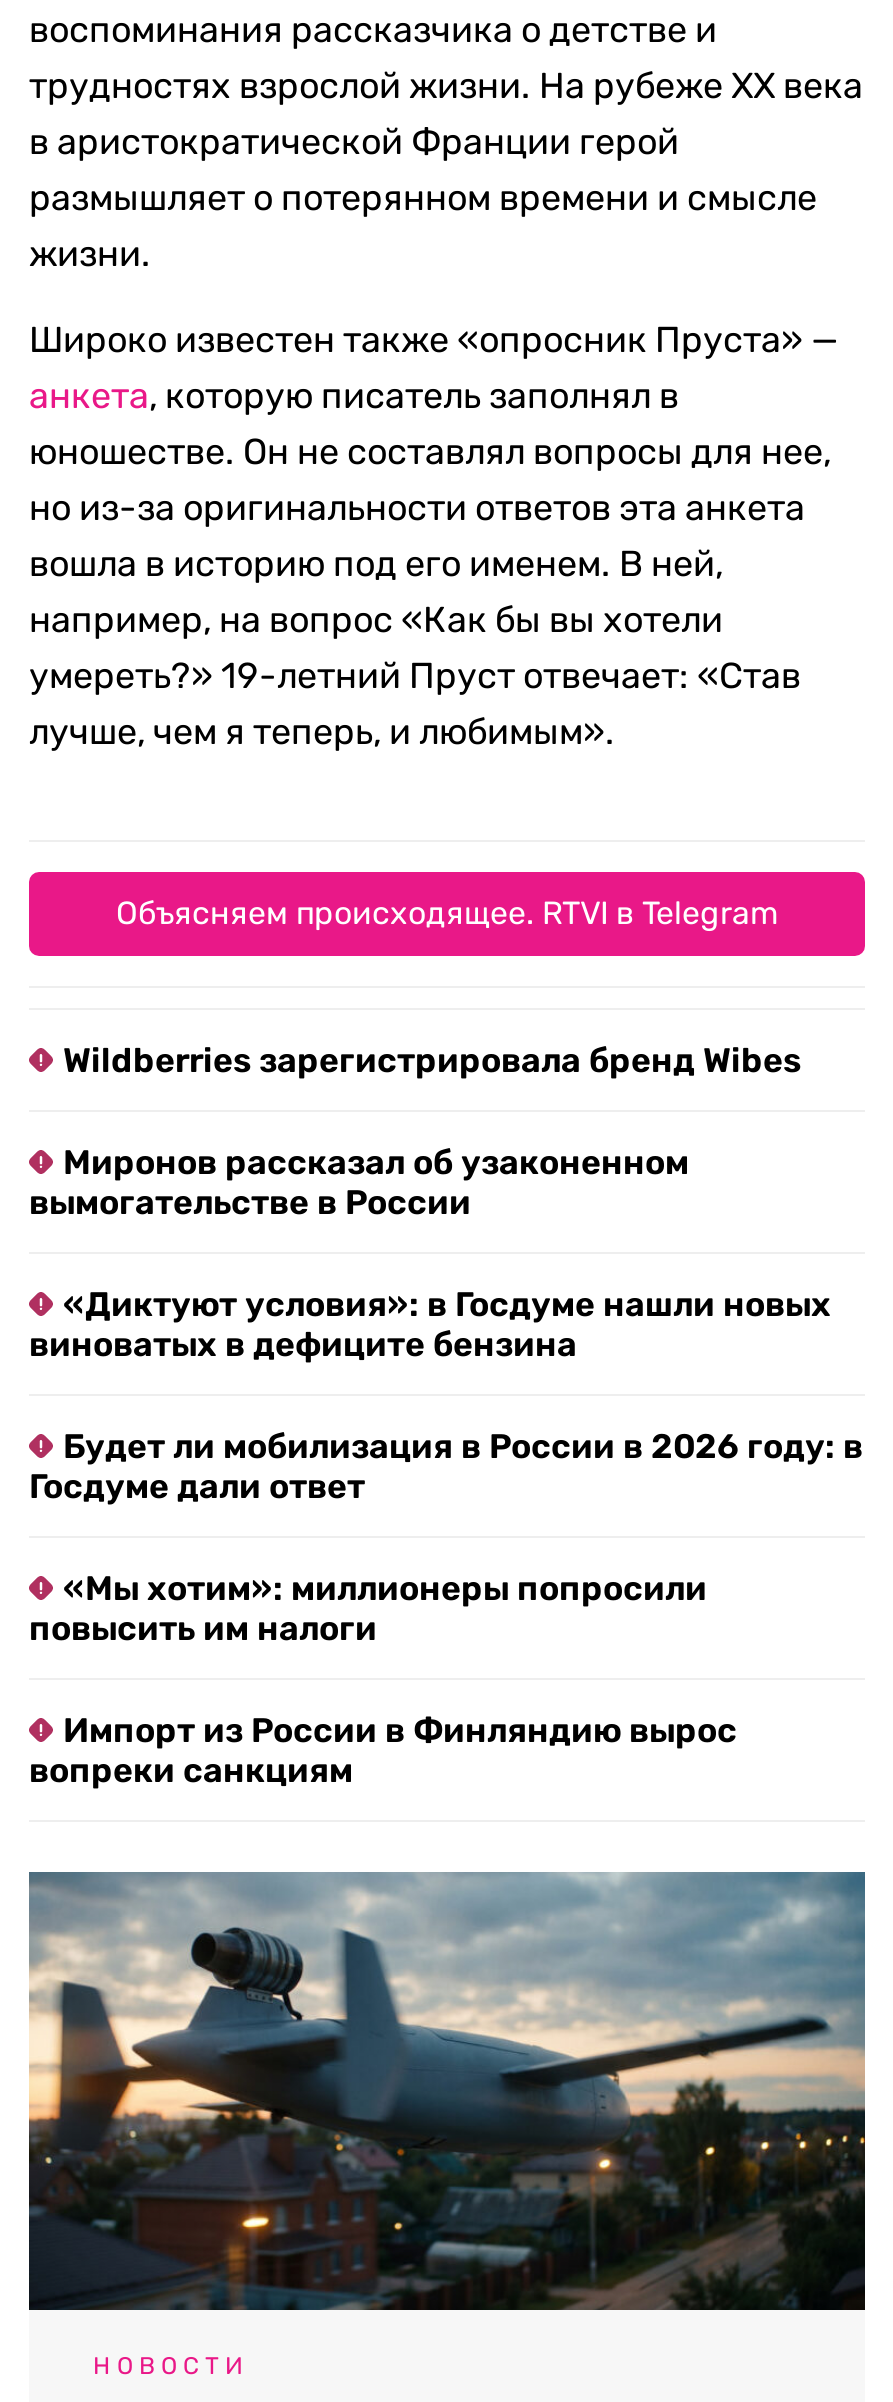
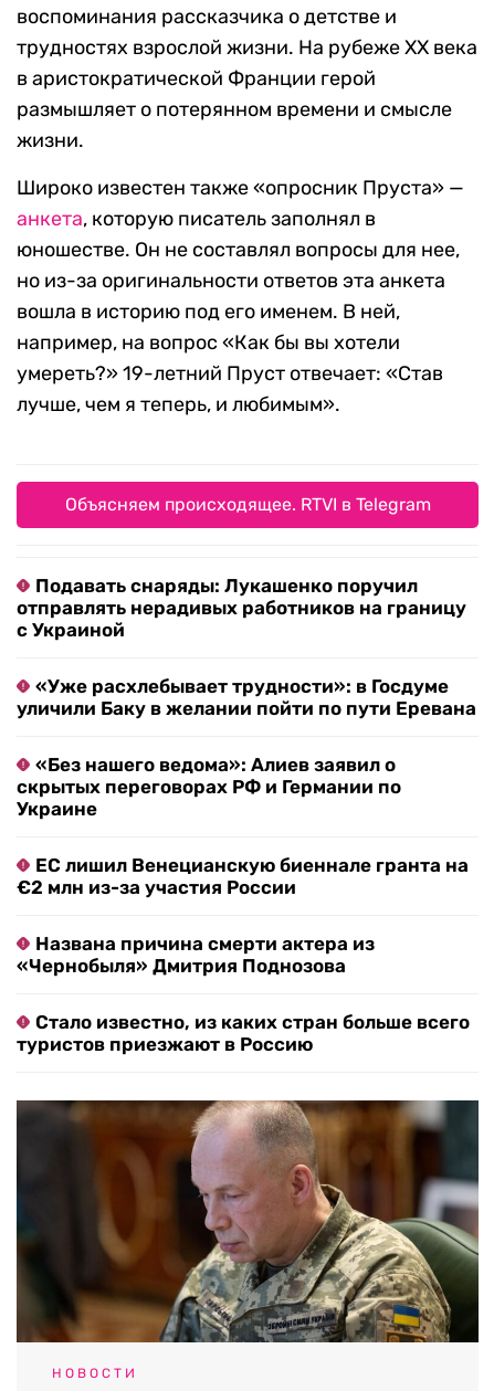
- Wildberries зарегистрировала бренд Wibes
+ Подавать снаряды: Лукашенко поручил
+ отправлять нерадивых работников на границу
+ с Украиной

- Миронов рассказал об узаконенном
- вымогательстве в России
+ «Уже расхлебывает трудности»: в Госдуме
+ уличили Баку в желании пойти по пути Еревана

- «Диктуют условия»: в Госдуме нашли новых
- виноватых в дефиците бензина
+ «Без нашего ведома»: Алиев заявил о
+ скрытых переговорах РФ и Германии по
+ Украине

- Будет ли мобилизация в России в 2026 году: в
- Госдуме дали ответ
+ ЕС лишил Венецианскую биеннале гранта на
+ €2 млн из-за участия России

- «Мы хотим»: миллионеры попросили
- повысить им налоги
+ Названа причина смерти актера из
+ «Чернобыля» Дмитрия Поднозова

- Импорт из России в Финляндию вырос
- вопреки санкциям
+ Стало известно, из каких стран больше всего
+ туристов приезжают в Россию

- [image]
+ [image]
